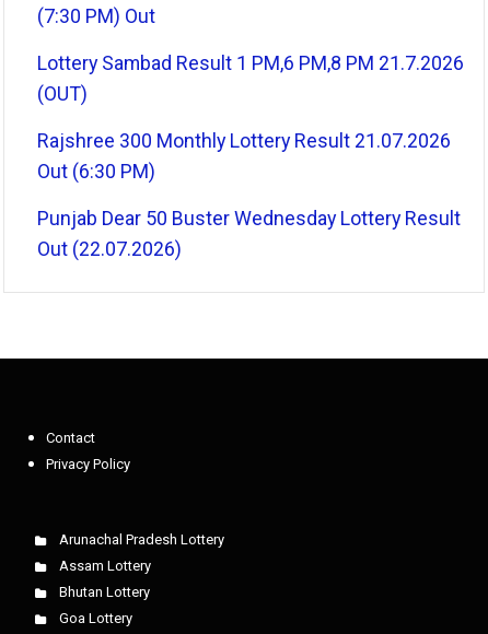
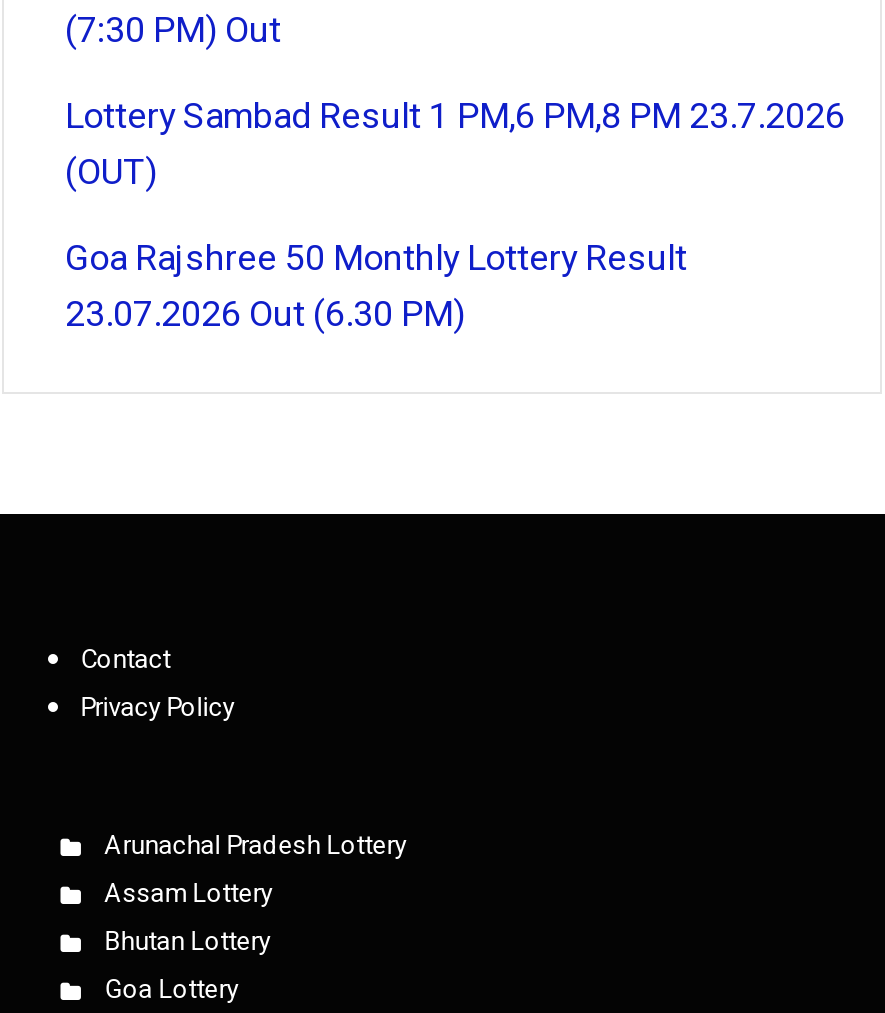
- Lottery Sambad Result 1 PM,6 PM,8 PM 21.7.2026
+ Lottery Sambad Result 1 PM,6 PM,8 PM 23.7.2026

- Rajshree 300 Monthly Lottery Result 21.07.2026
- Out (6:30 PM)
- Punjab Dear 50 Buster Wednesday Lottery Result
- Out (22.07.2026)
+ Goa Rajshree 50 Monthly Lottery Result
+ 23.07.2026 Out (6.30 PM)
